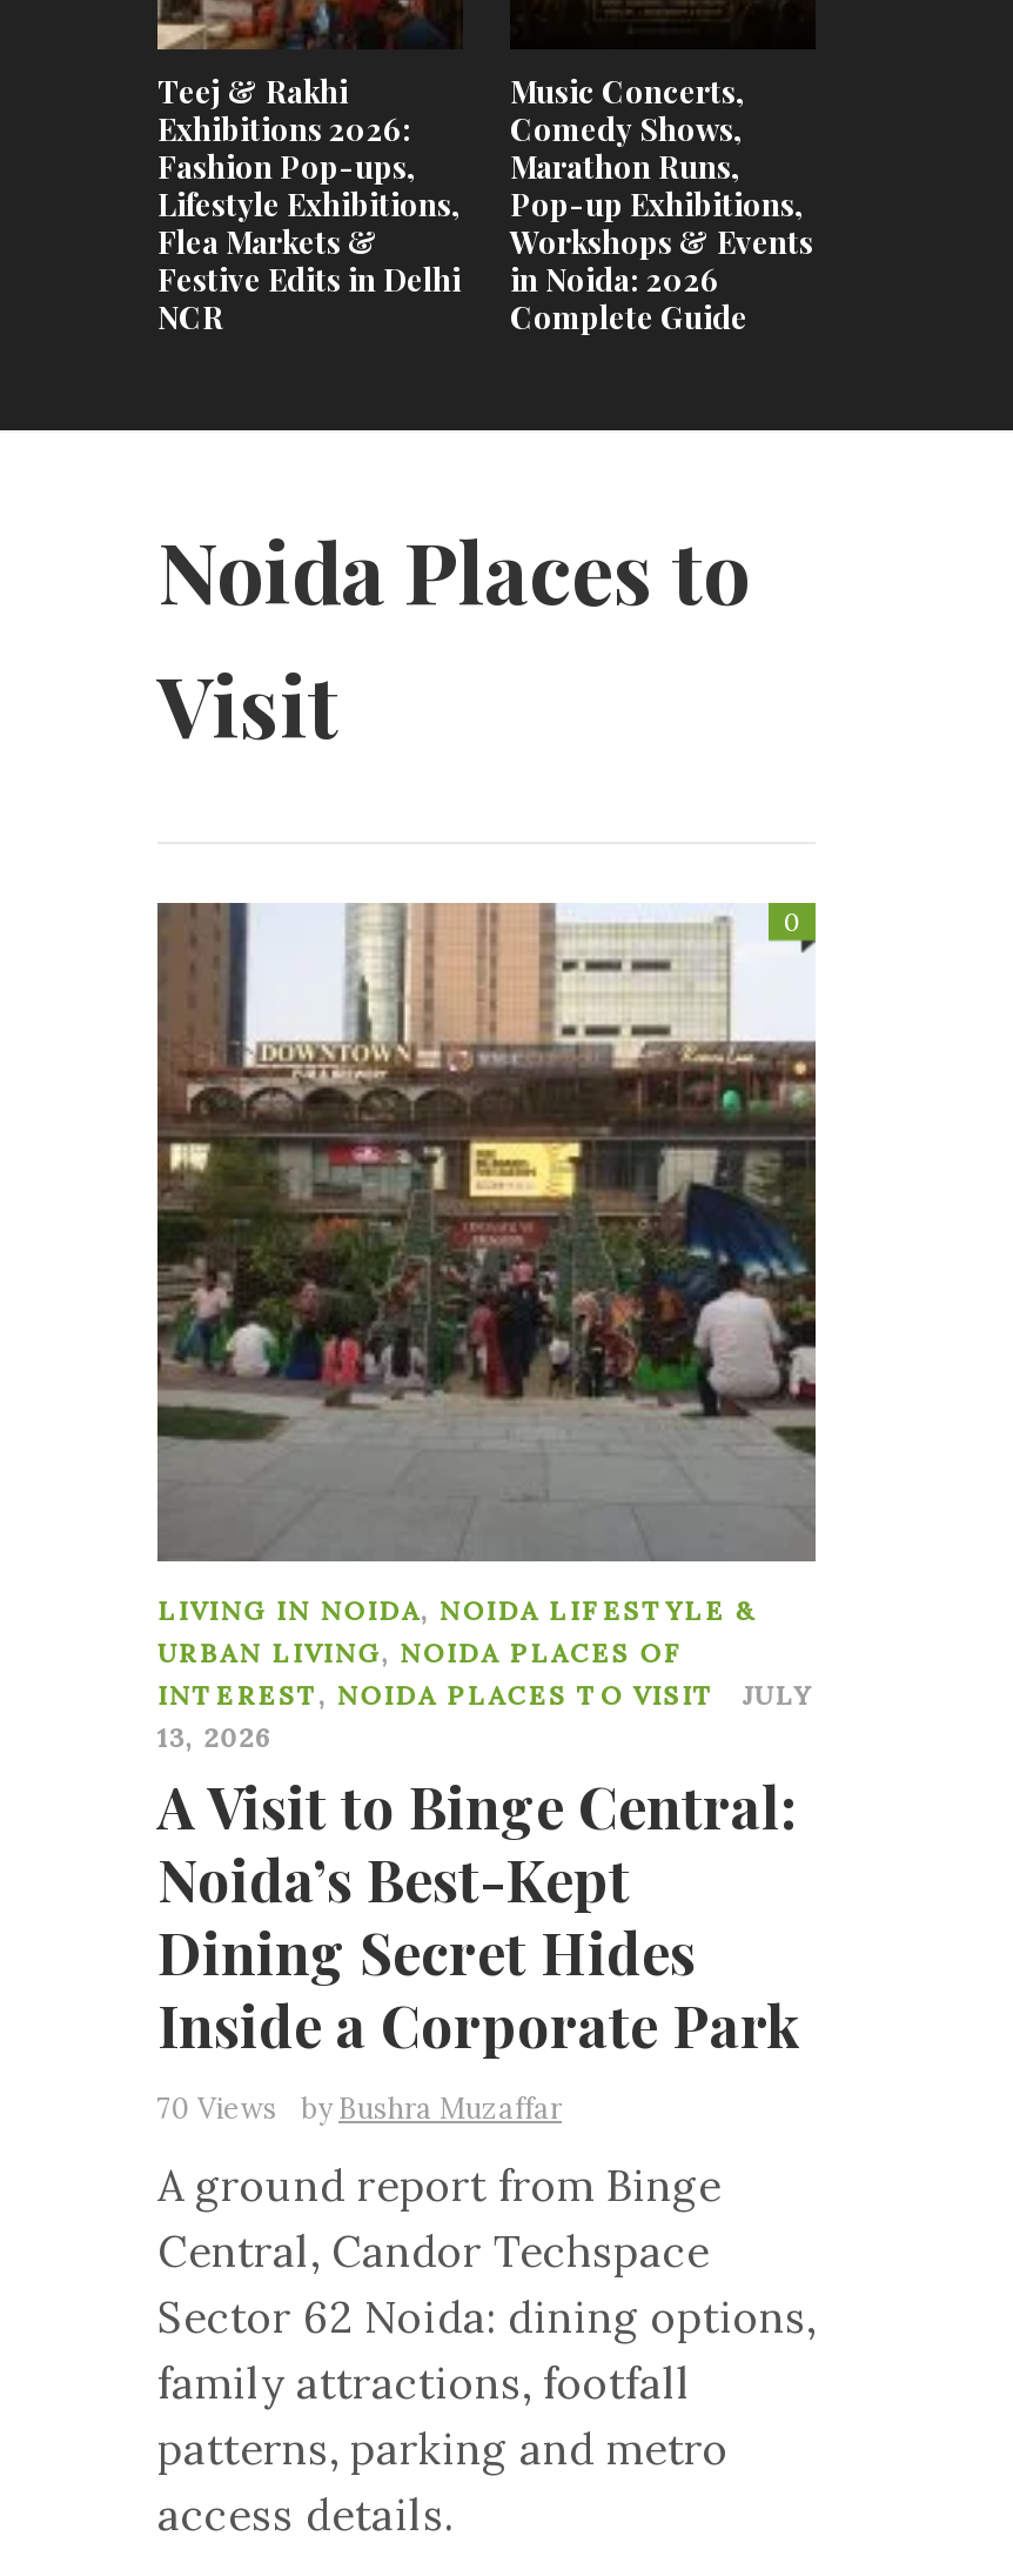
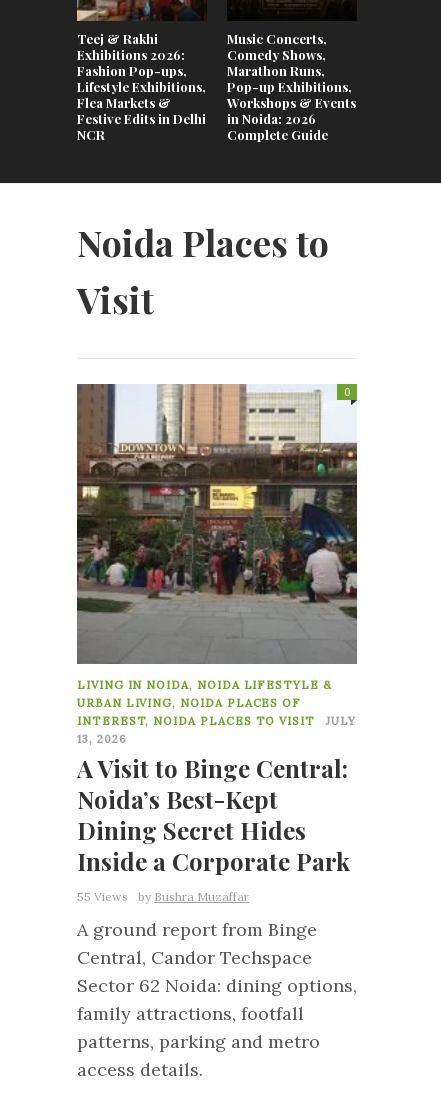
- 70 Views by Bushra Muzaffar
+ 55 Views by Bushra Muzaffar
